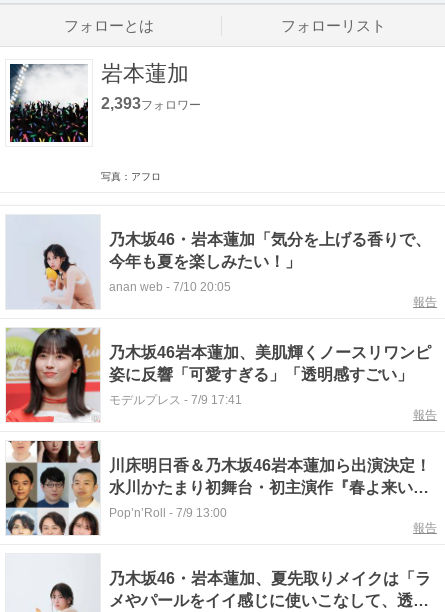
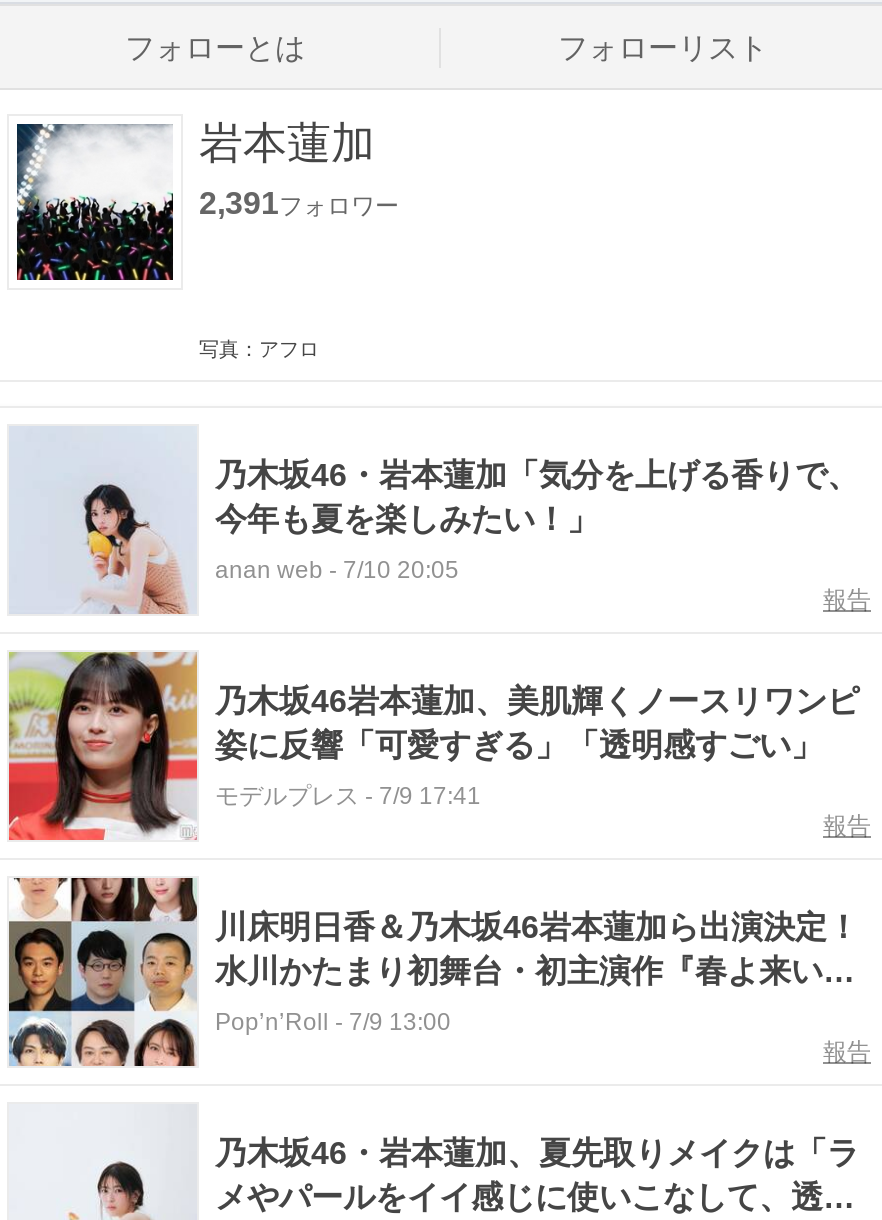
- 2,393フォロワー
+ 2,391フォロワー
